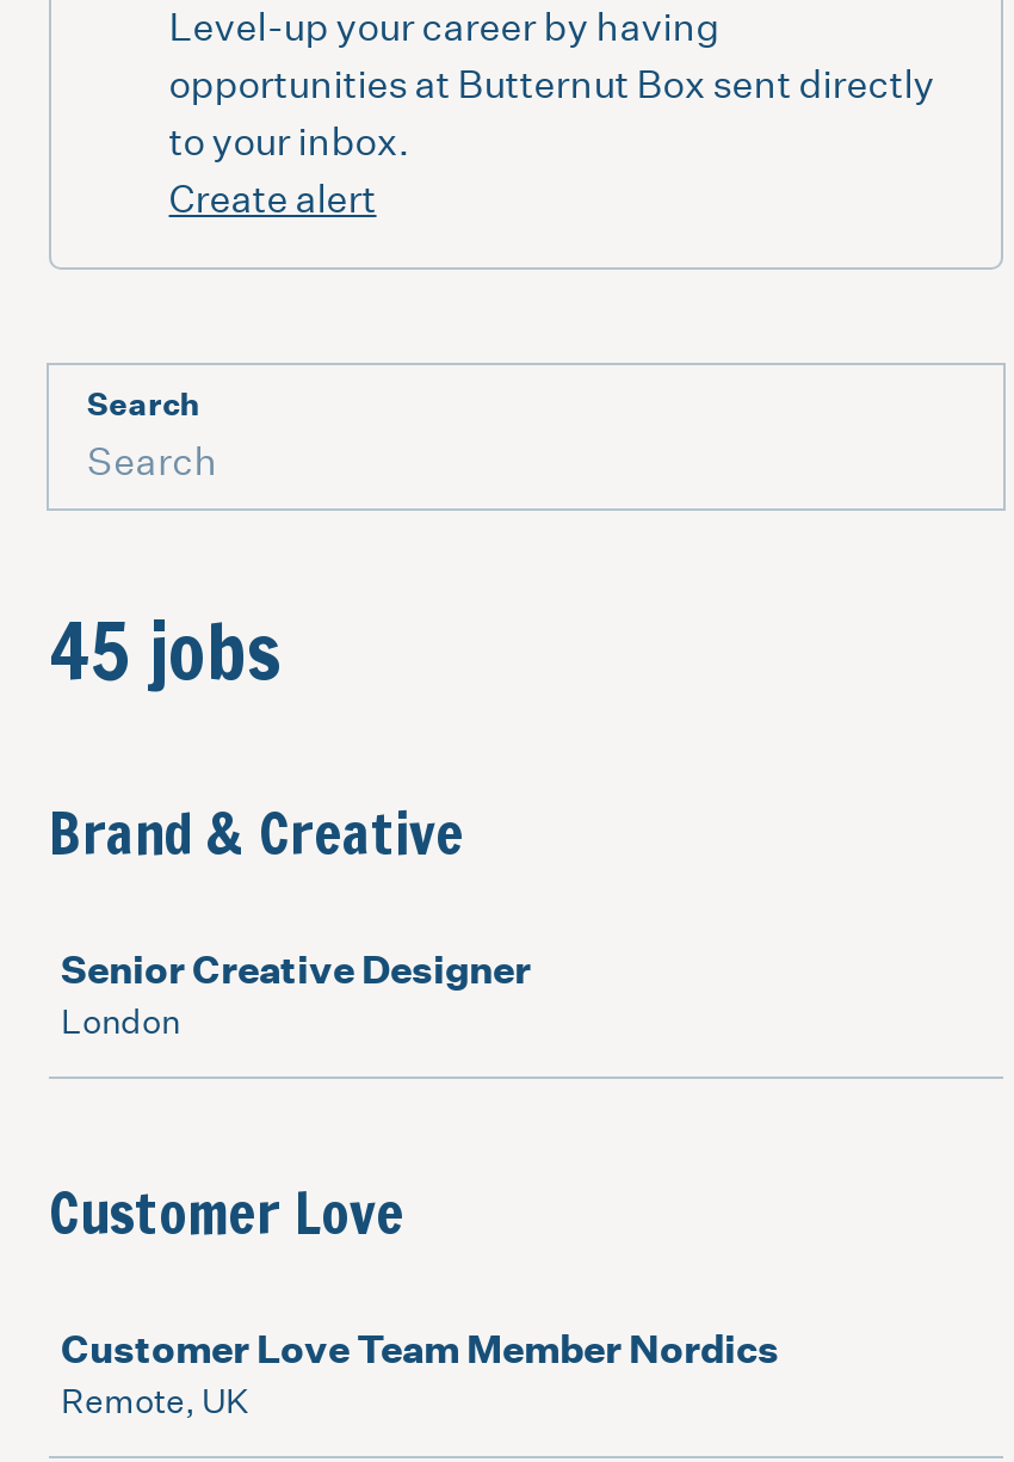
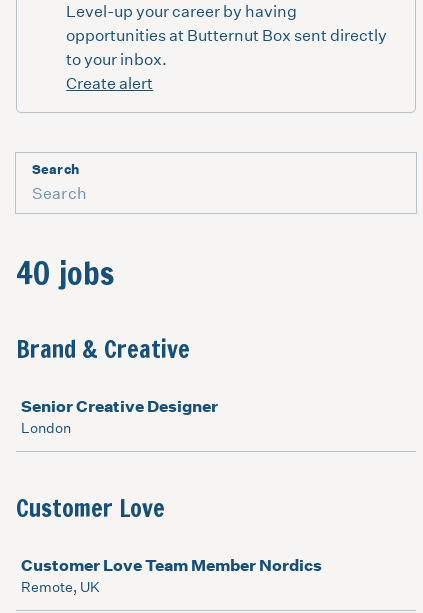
- 45 jobs
+ 40 jobs
